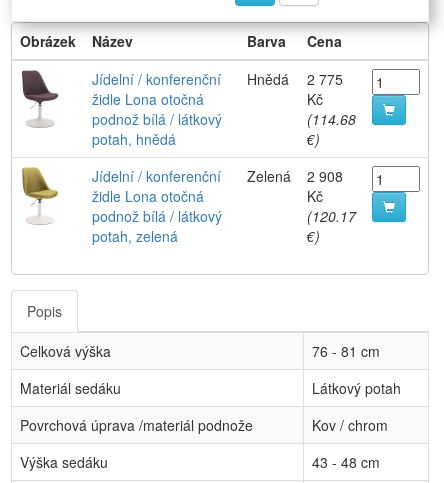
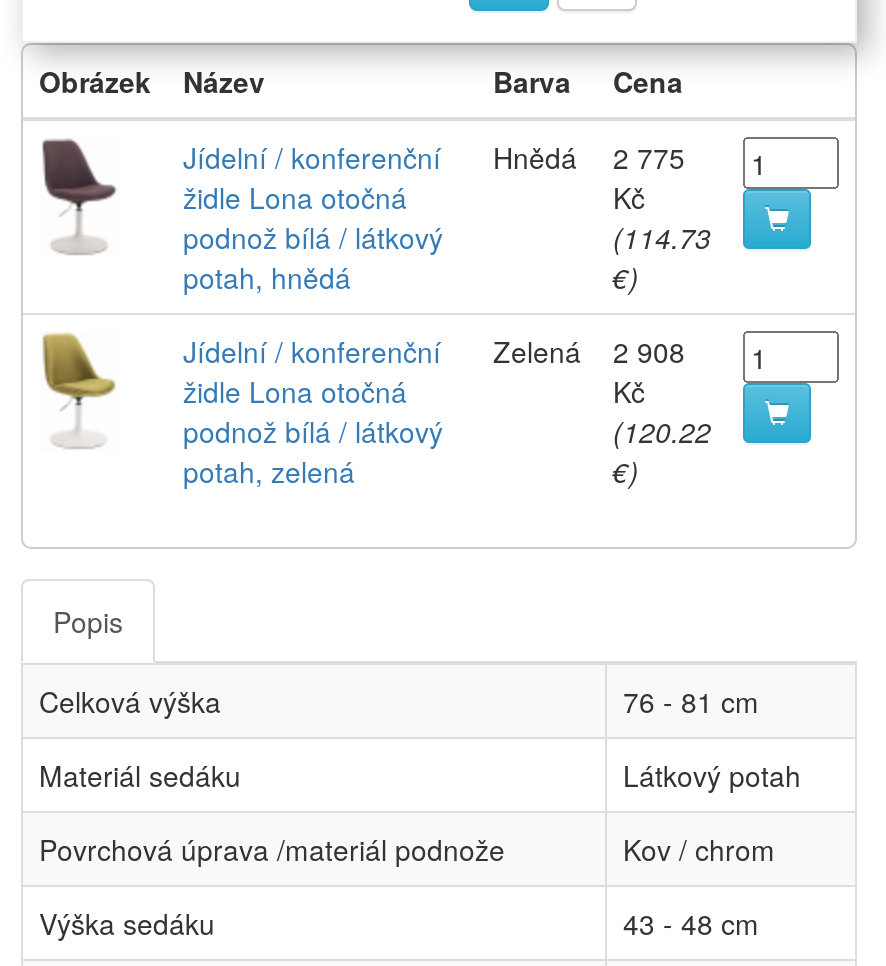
- (114.68
+ (114.73

- (120.17
+ (120.22
